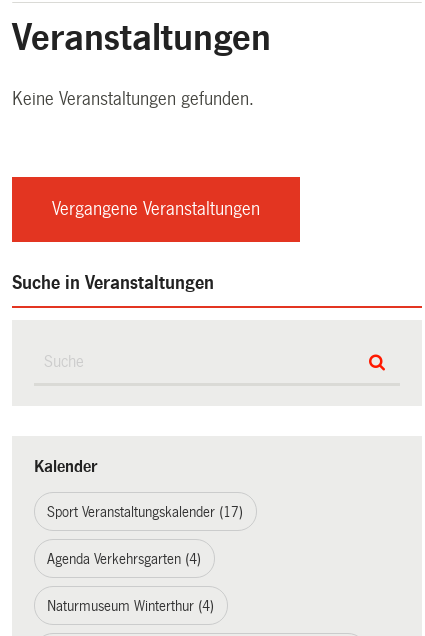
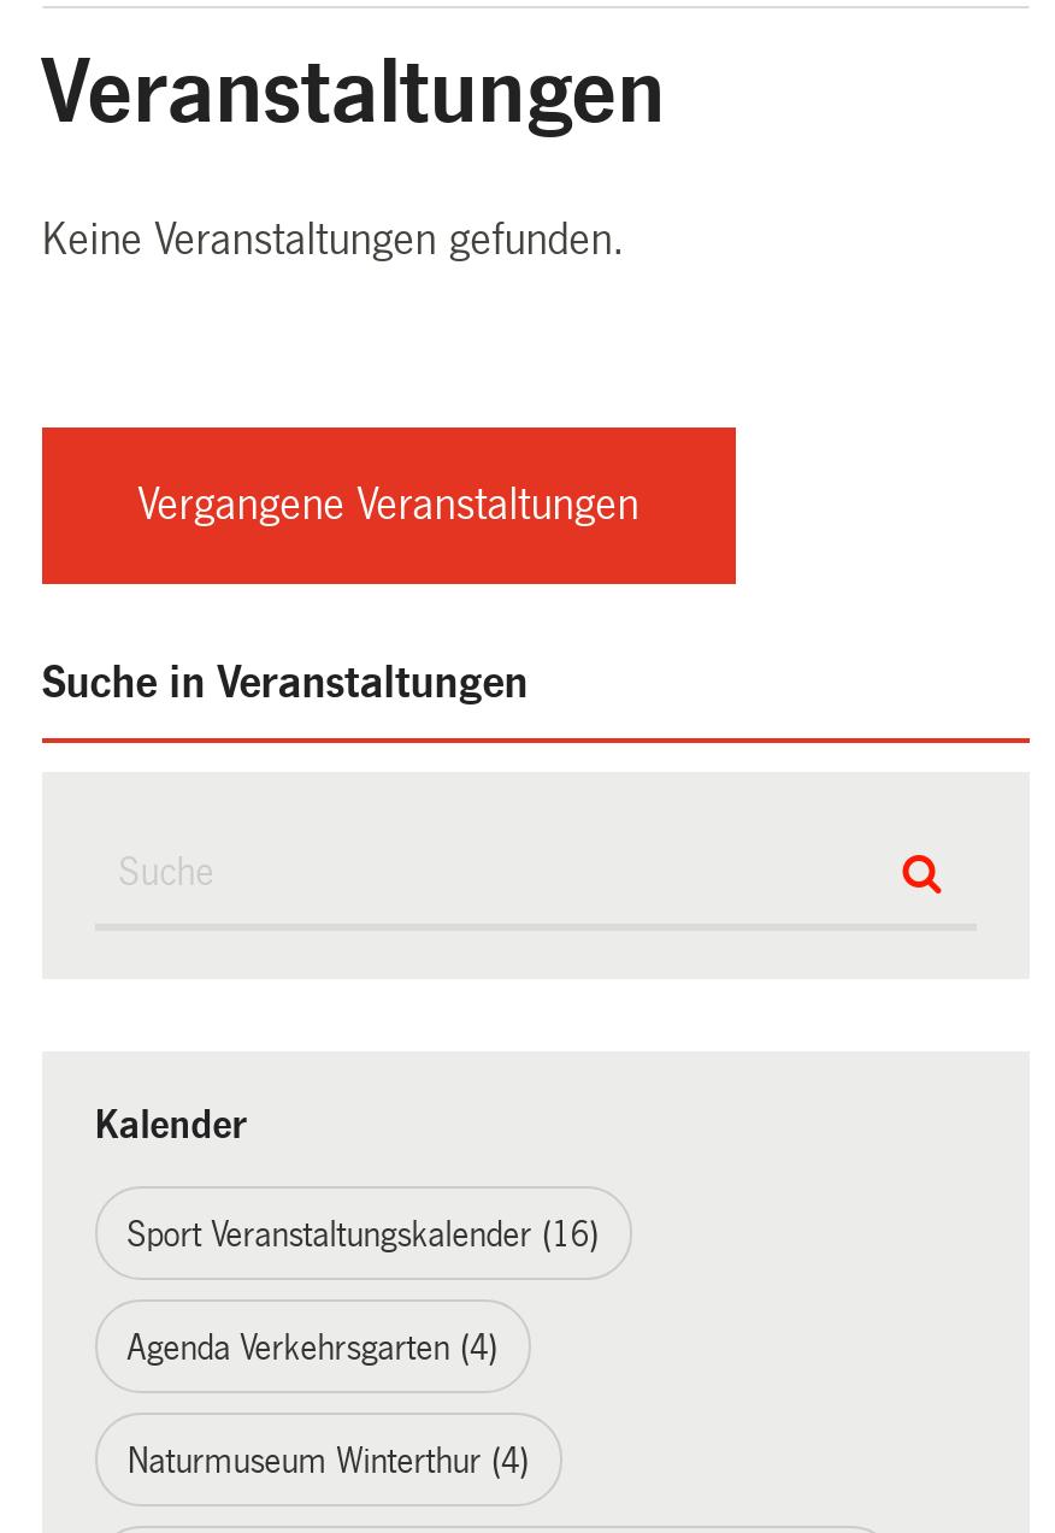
- Sport Veranstaltungskalender (17)
+ Sport Veranstaltungskalender (16)
